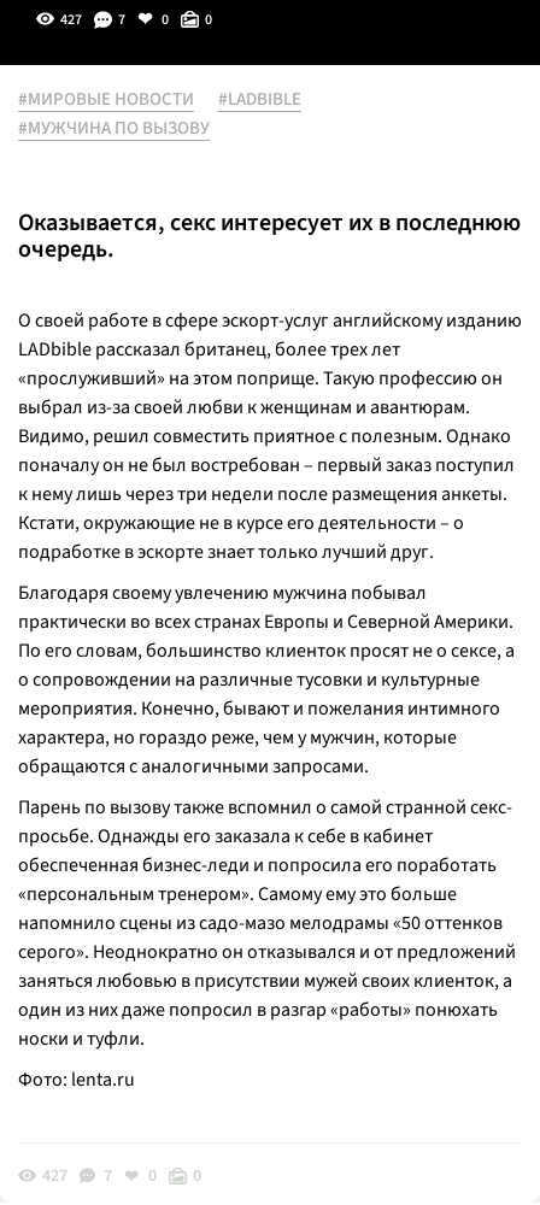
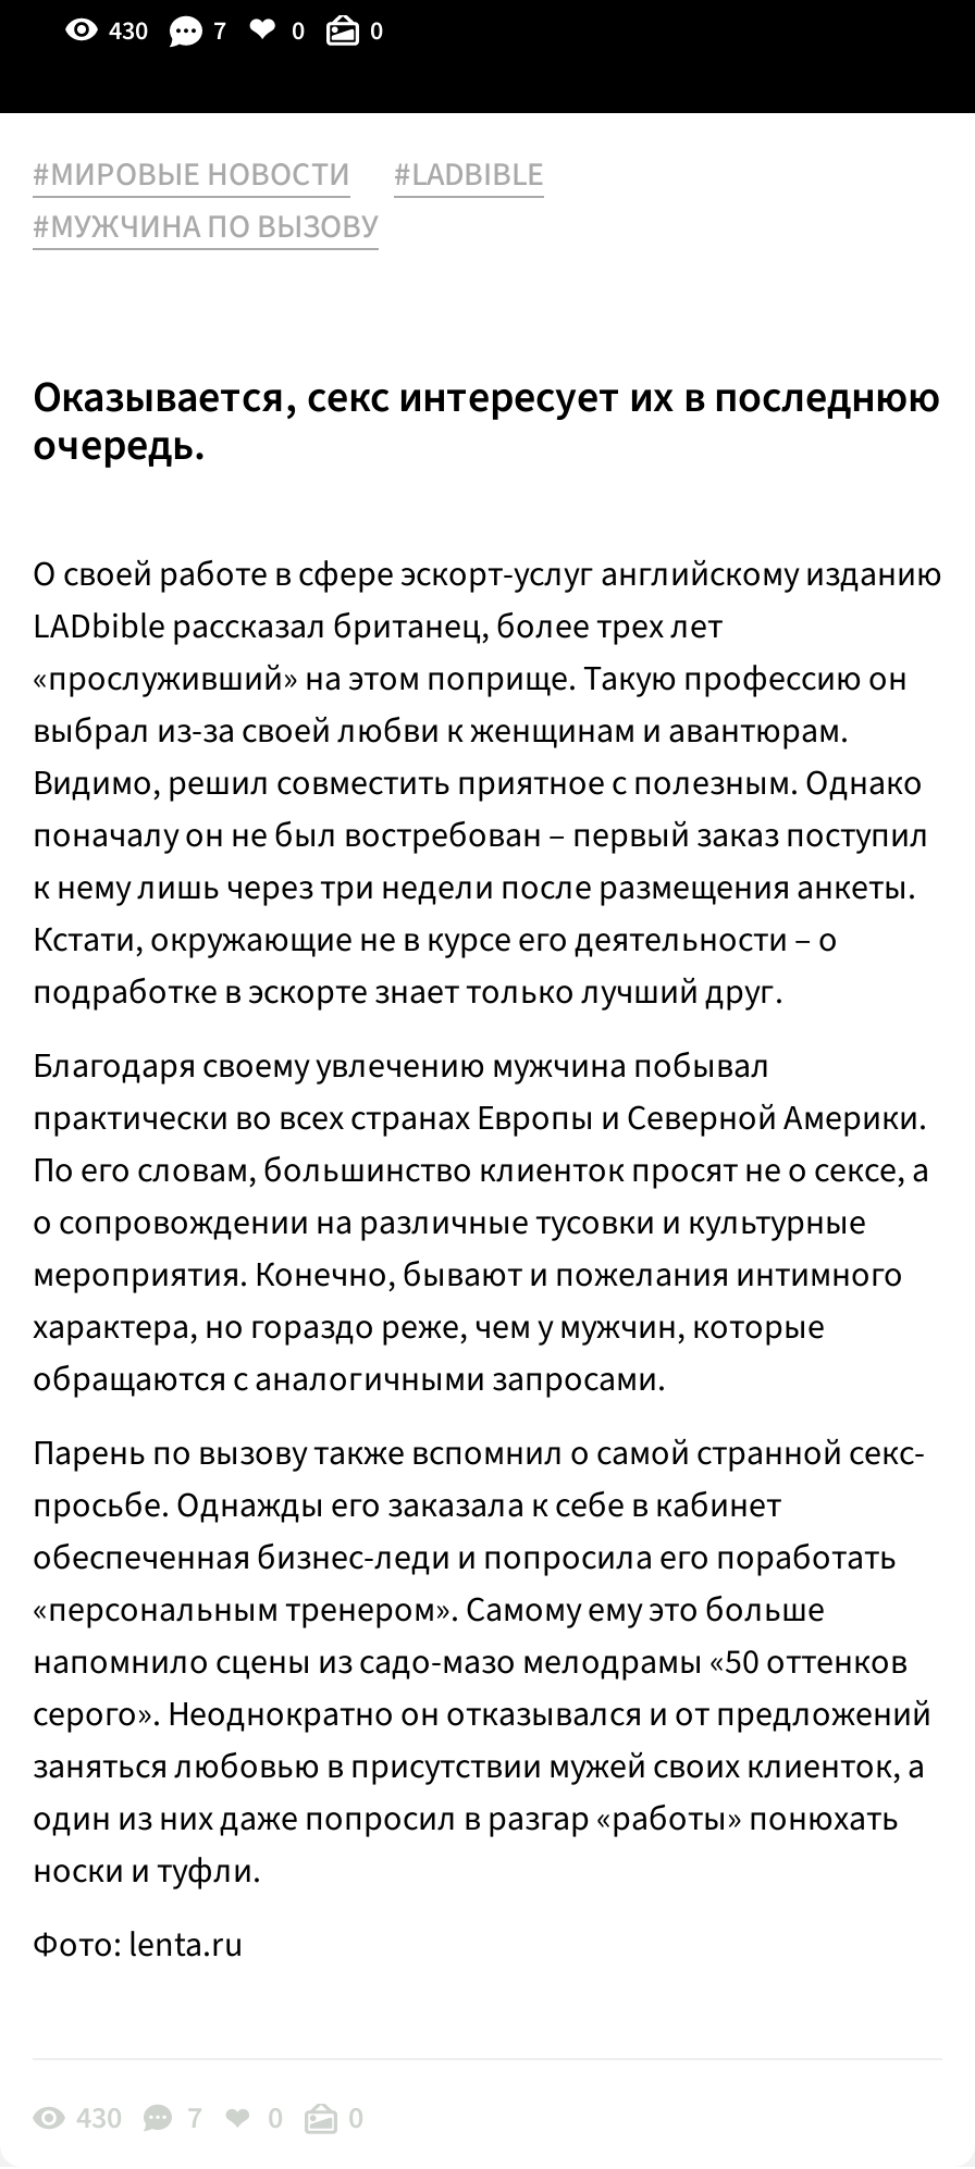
- 427 7 0 0
+ 430 7 0 0

- 427 7 0 0
+ 430 7 0 0
